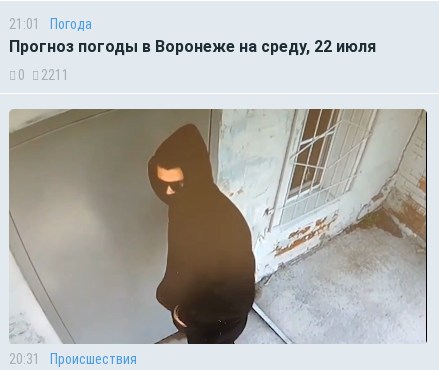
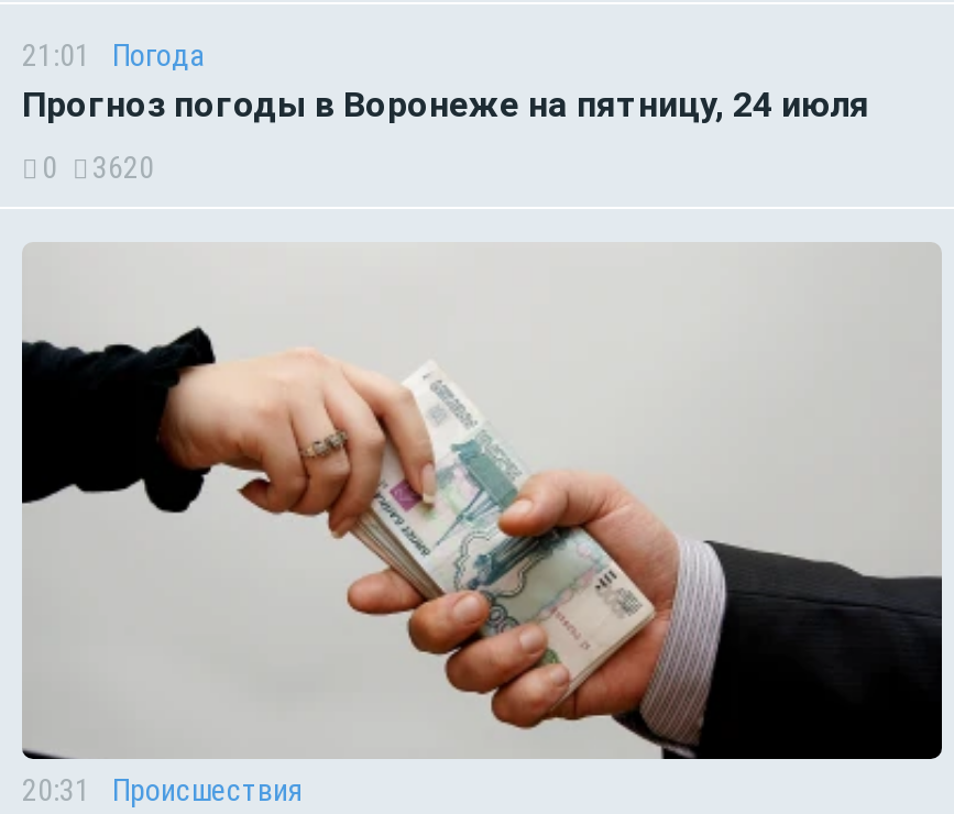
- Прогноз погоды в Воронеже на среду, 22 июля
+ Прогноз погоды в Воронеже на пятницу, 24 июля

- 0 2211
+ 0 3620

- [image]
+ [image]
